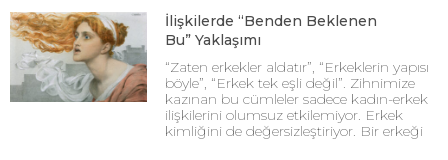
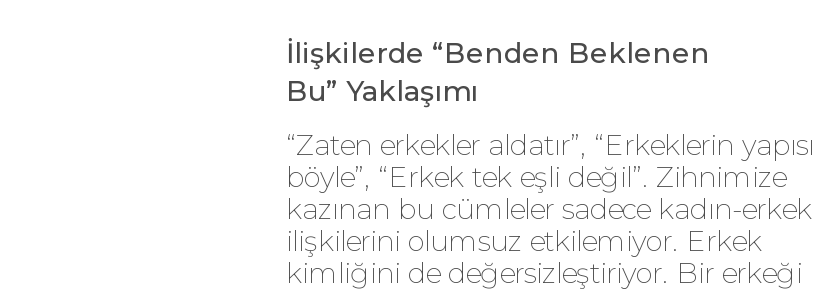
- [image]
